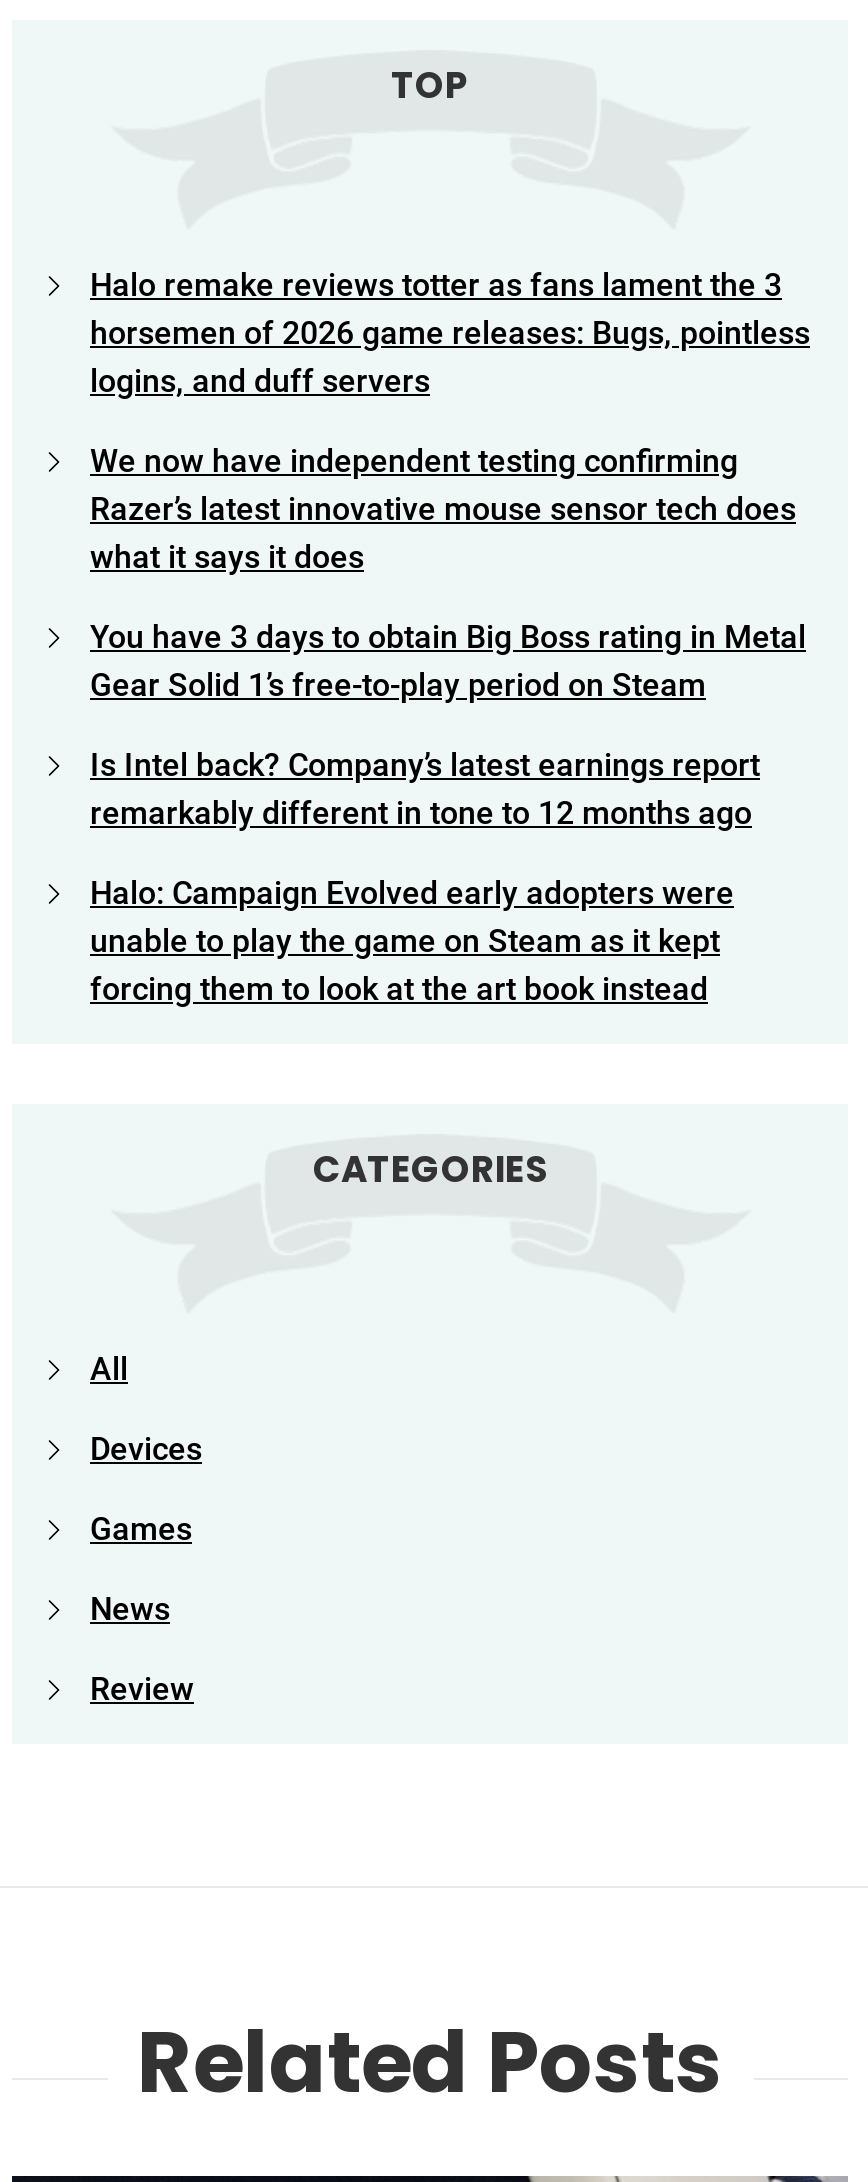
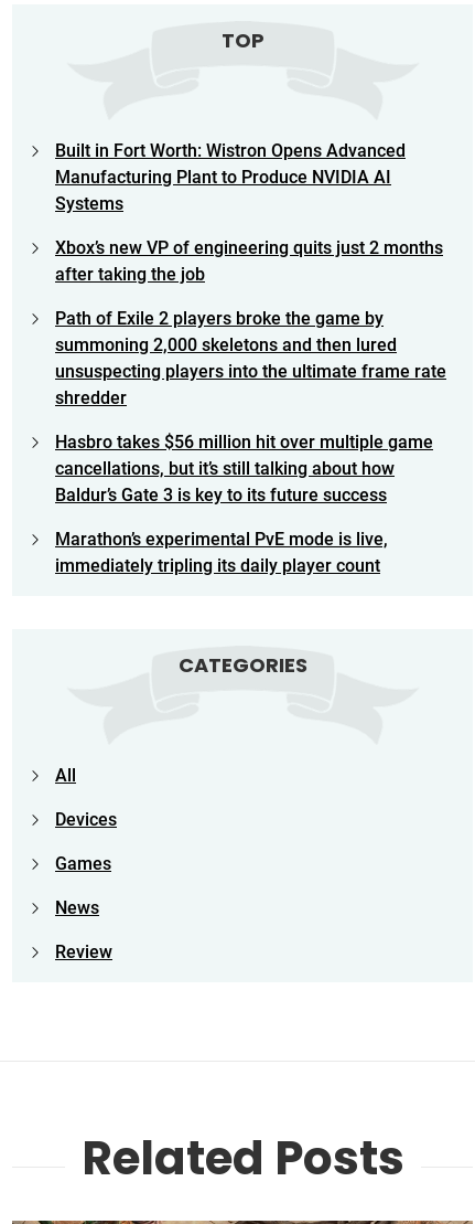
- Halo remake reviews totter as fans lament the 3
- horsemen of 2026 game releases: Bugs, pointless
- logins, and duff servers
+ Built in Fort Worth: Wistron Opens Advanced
+ Manufacturing Plant to Produce NVIDIA AI
+ Systems

- We now have independent testing confirming
- Razer’s latest innovative mouse sensor tech does
- what it says it does
+ Xbox’s new VP of engineering quits just 2 months
+ after taking the job

- You have 3 days to obtain Big Boss rating in Metal
- Gear Solid 1’s free-to-play period on Steam
+ Path of Exile 2 players broke the game by
+ summoning 2,000 skeletons and then lured
+ unsuspecting players into the ultimate frame rate
+ shredder

- Is Intel back? Company’s latest earnings report
- remarkably different in tone to 12 months ago
+ Hasbro takes $56 million hit over multiple game
+ cancellations, but it’s still talking about how
+ Baldur’s Gate 3 is key to its future success

- Halo: Campaign Evolved early adopters were
- unable to play the game on Steam as it kept
- forcing them to look at the art book instead
+ Marathon’s experimental PvE mode is live,
+ immediately tripling its daily player count
